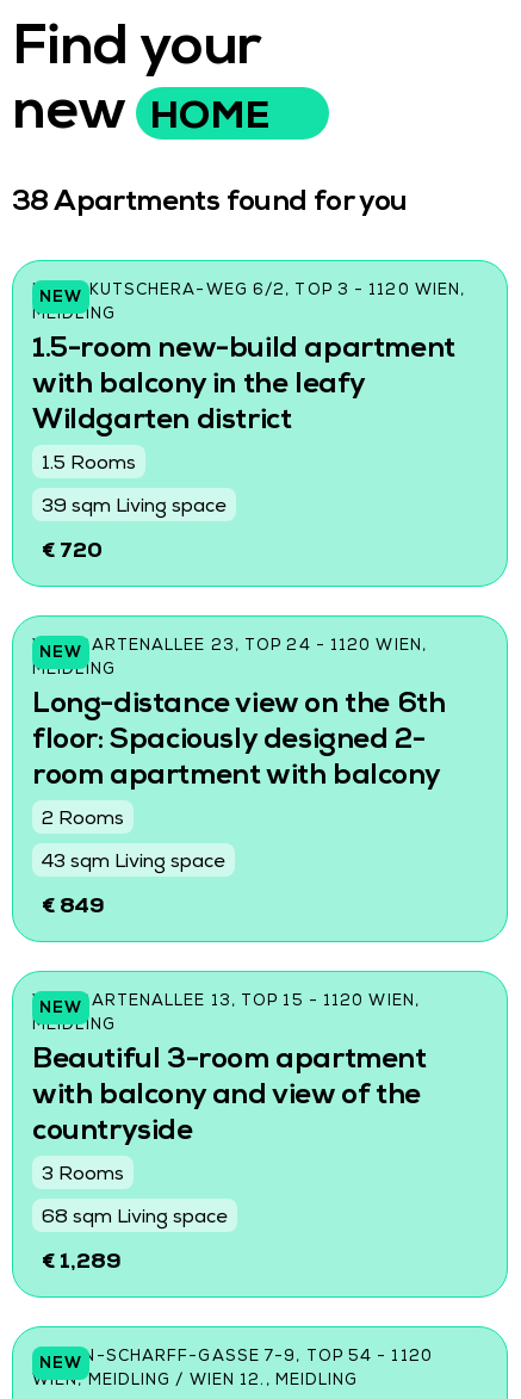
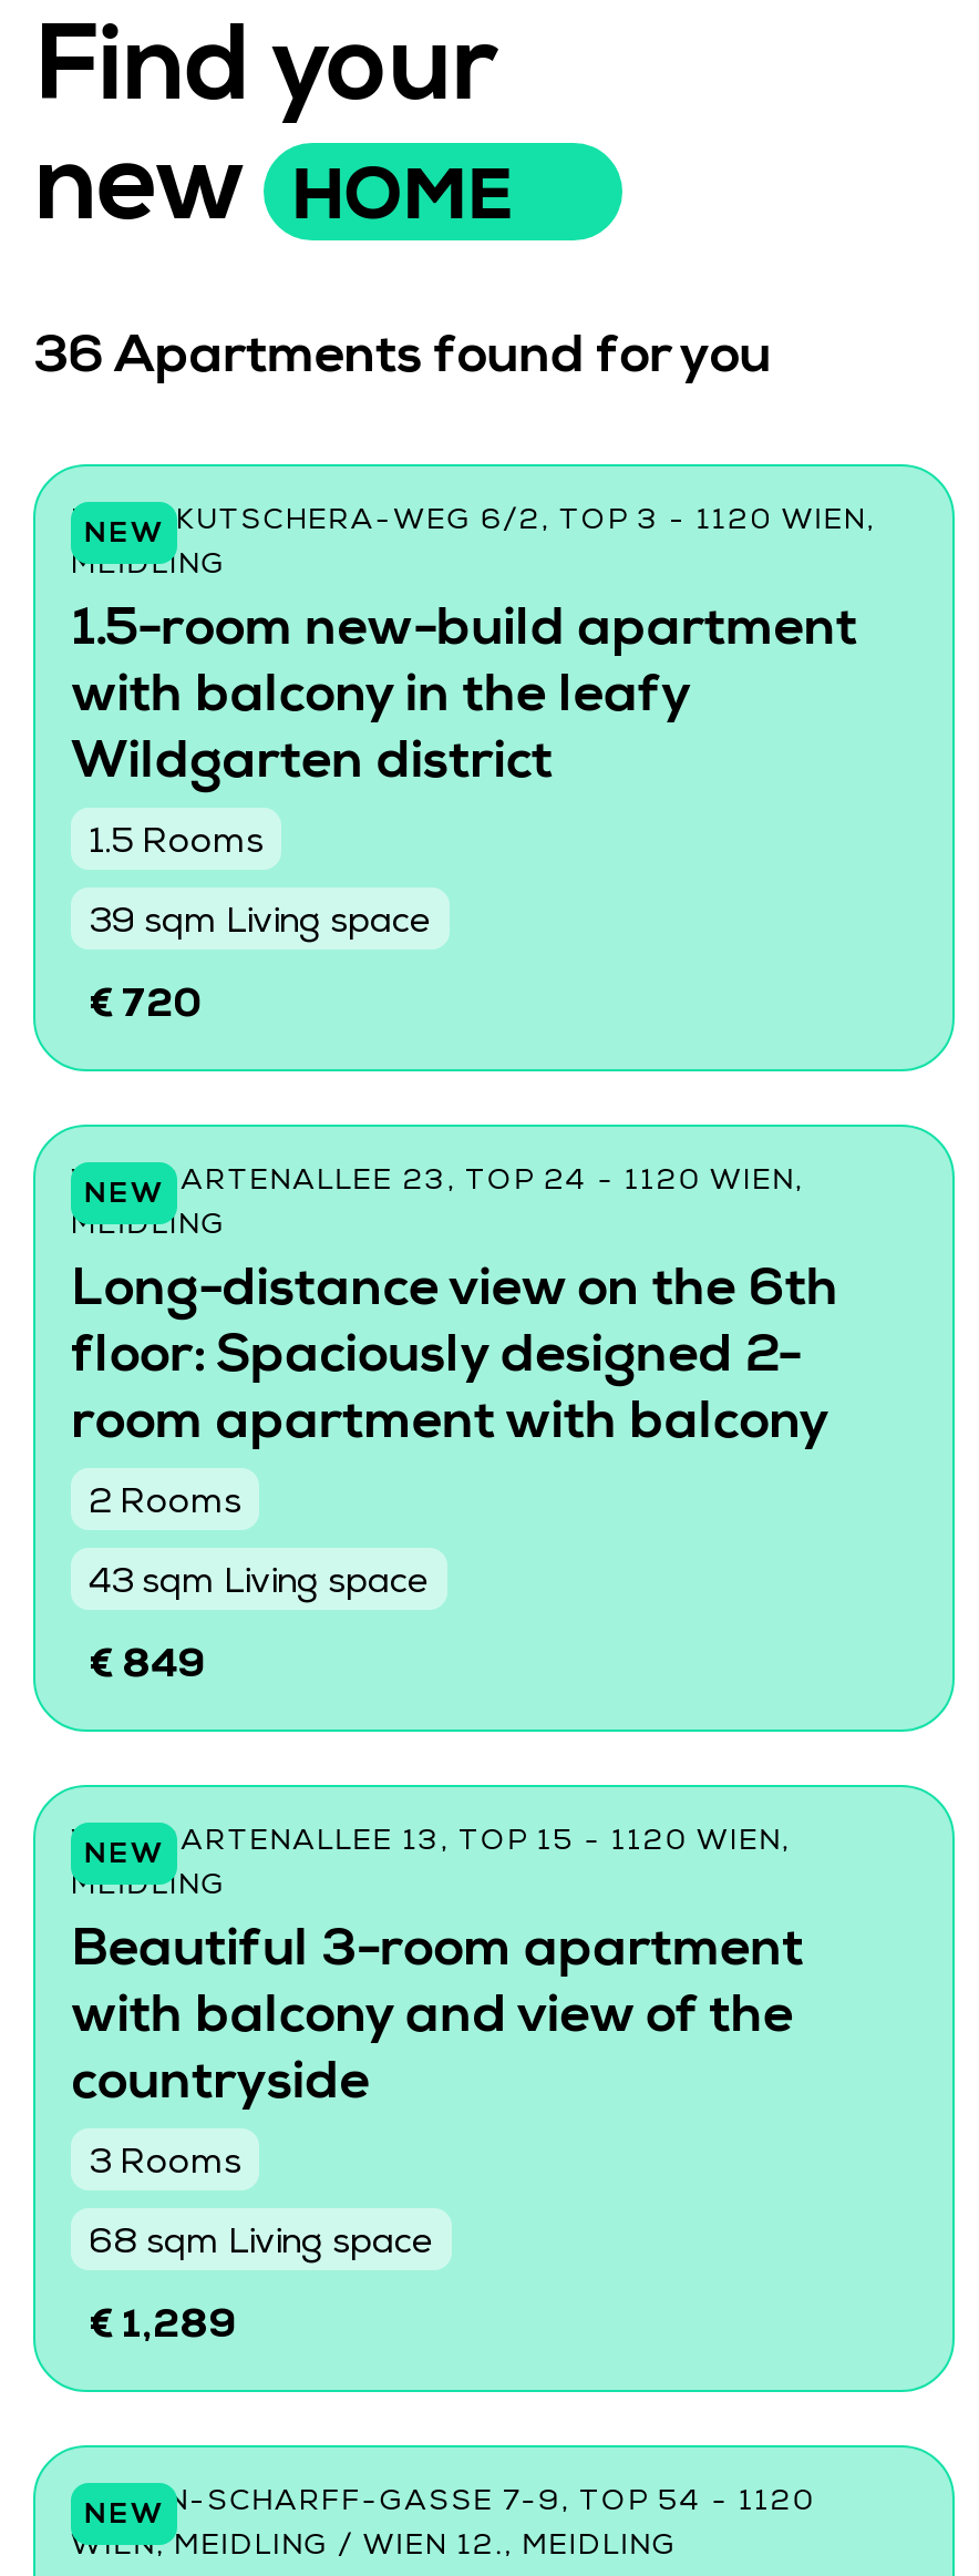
- 38 Apartments found for you
+ 36 Apartments found for you
